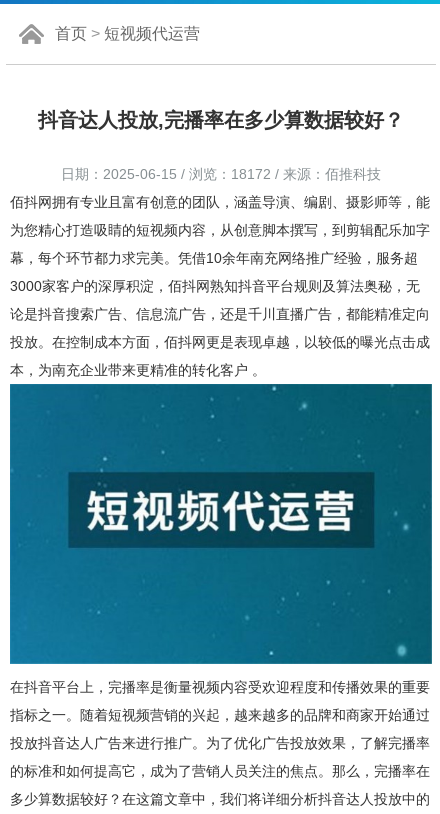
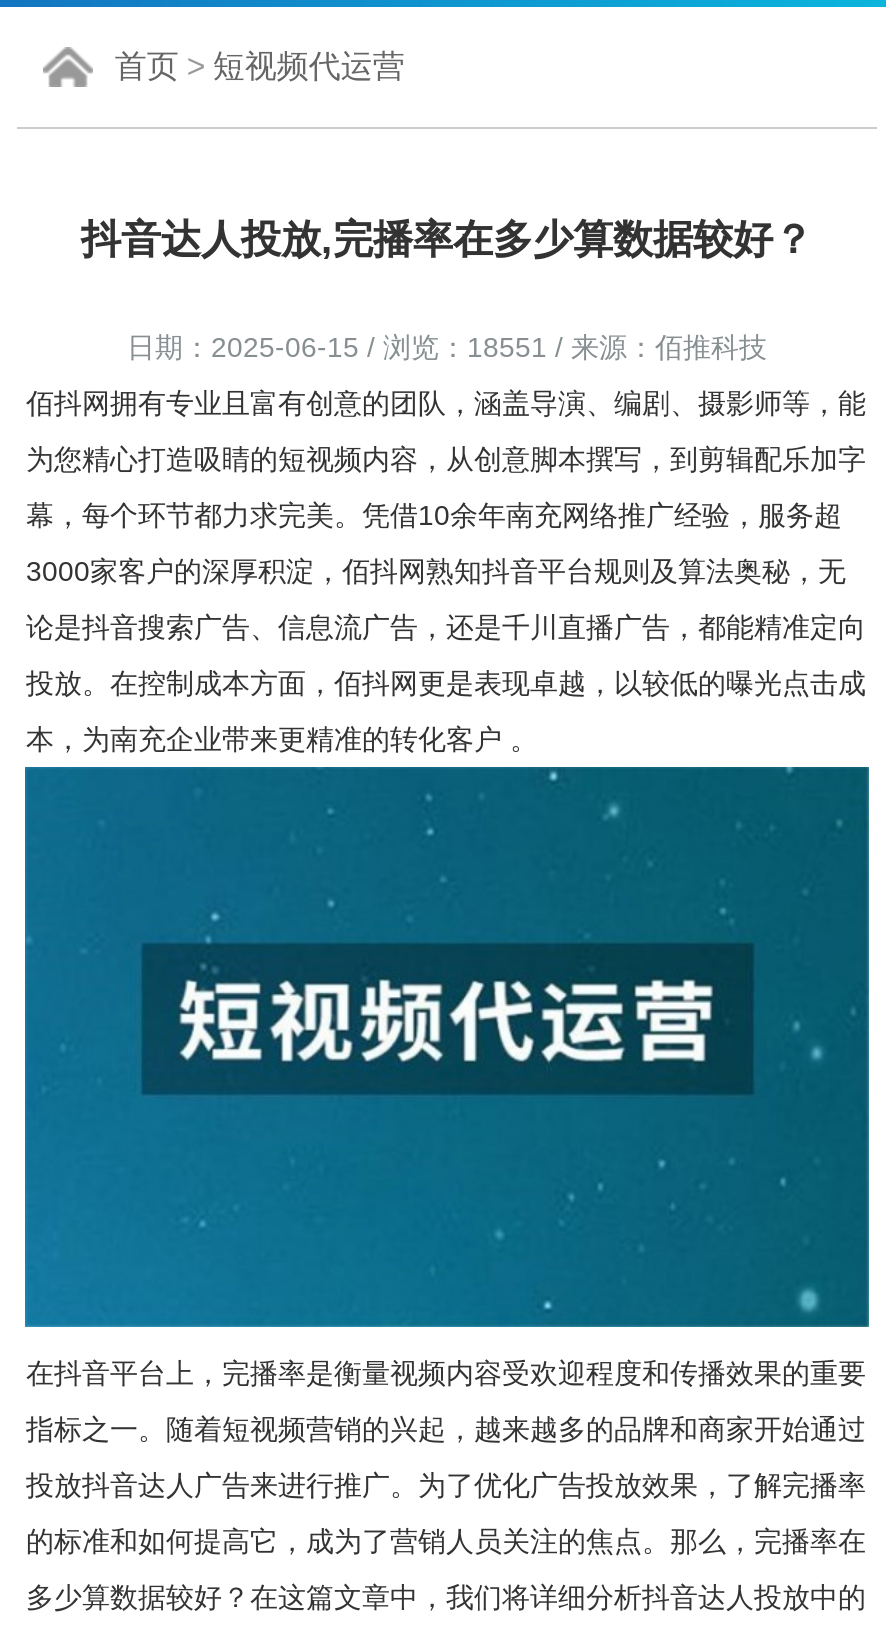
- 日期：2025-06-15 / 浏览：18172 / 来源：佰推科技
+ 日期：2025-06-15 / 浏览：18551 / 来源：佰推科技
